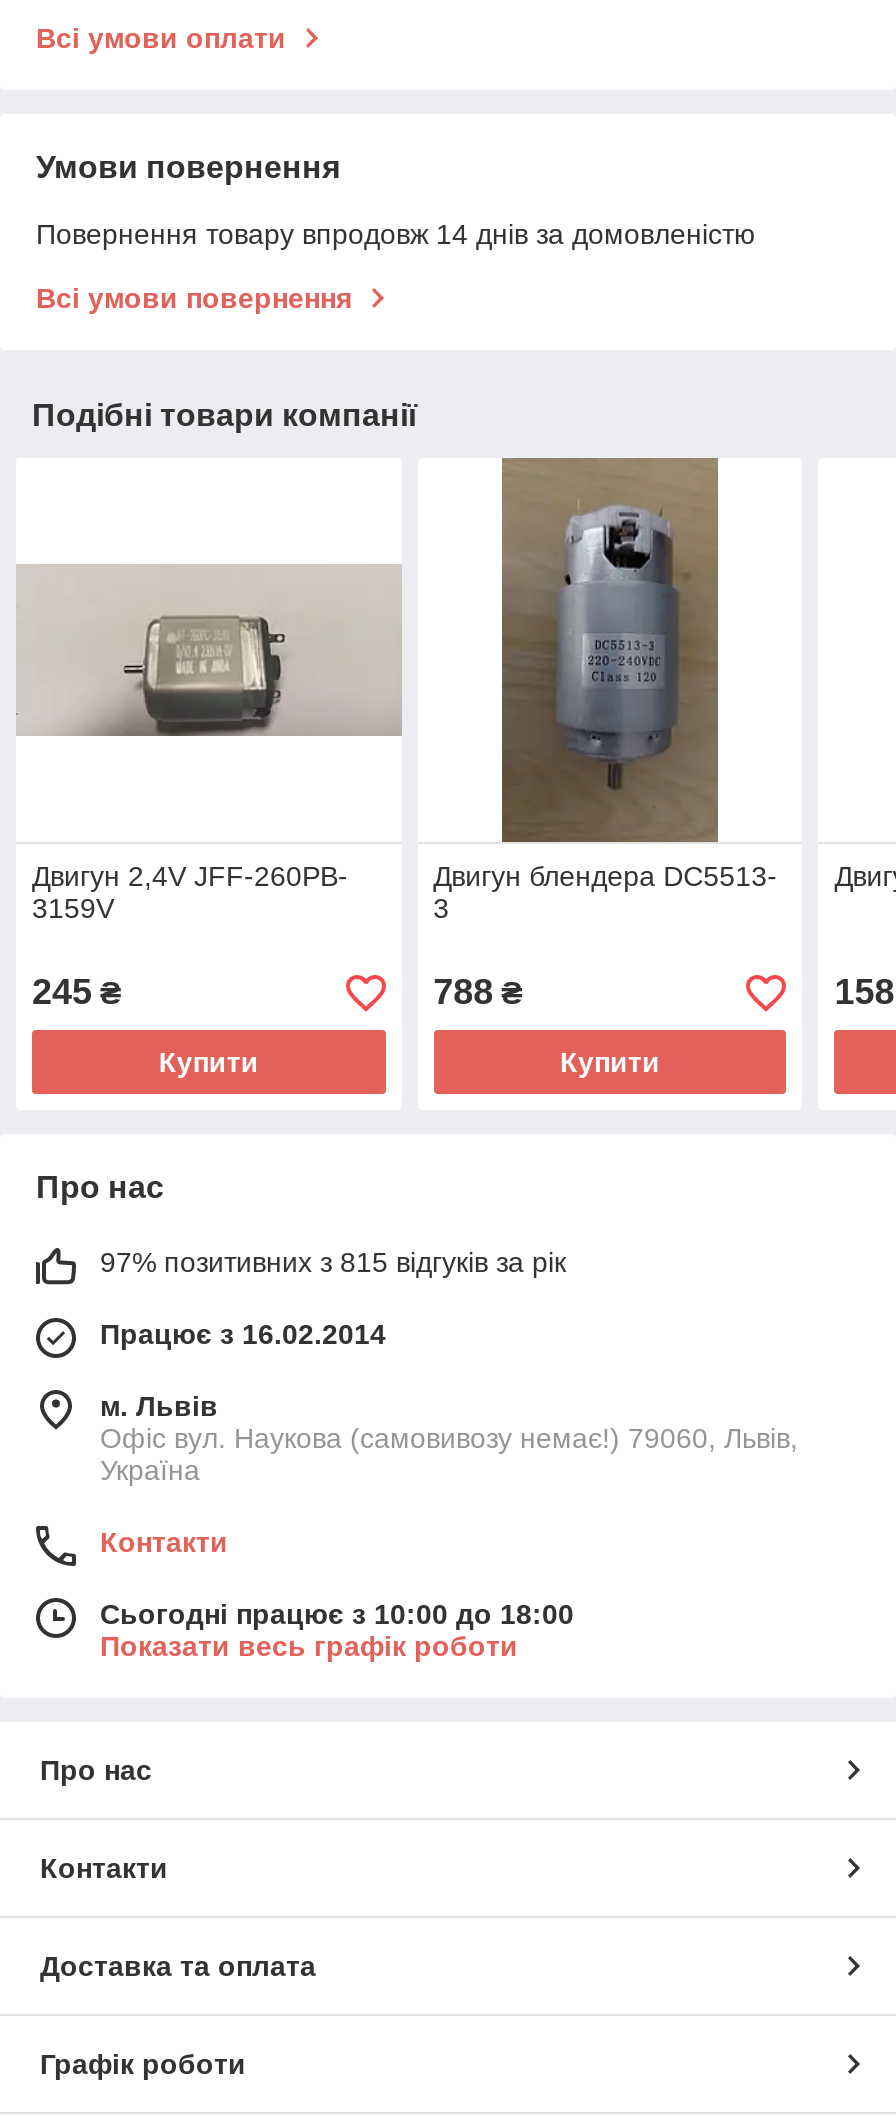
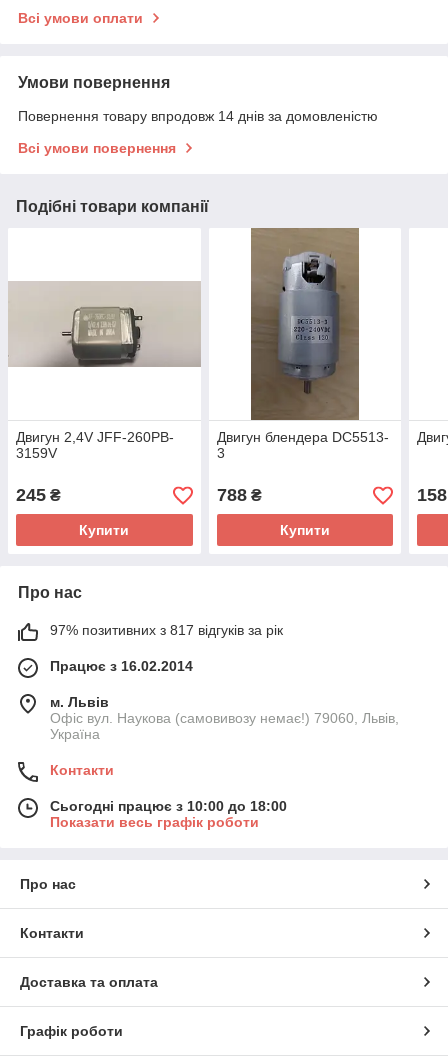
- 97% позитивних з 815 відгуків за рік
+ 97% позитивних з 817 відгуків за рік
